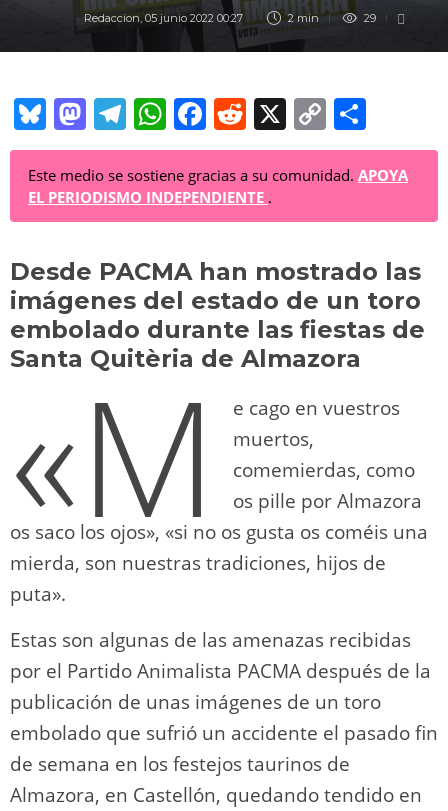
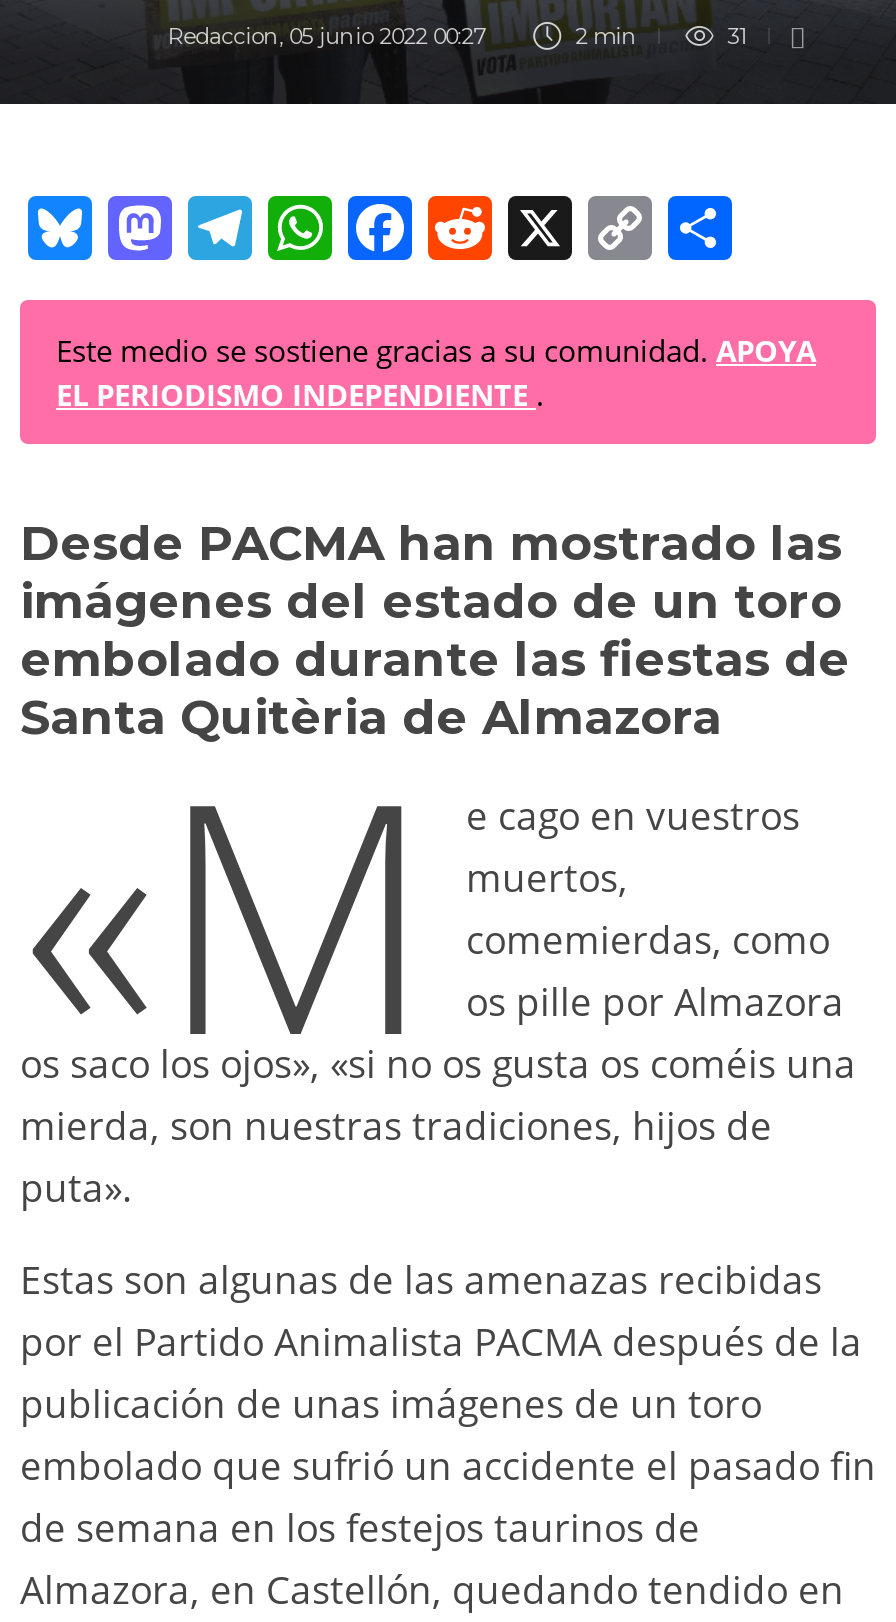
- 29
+ 31
